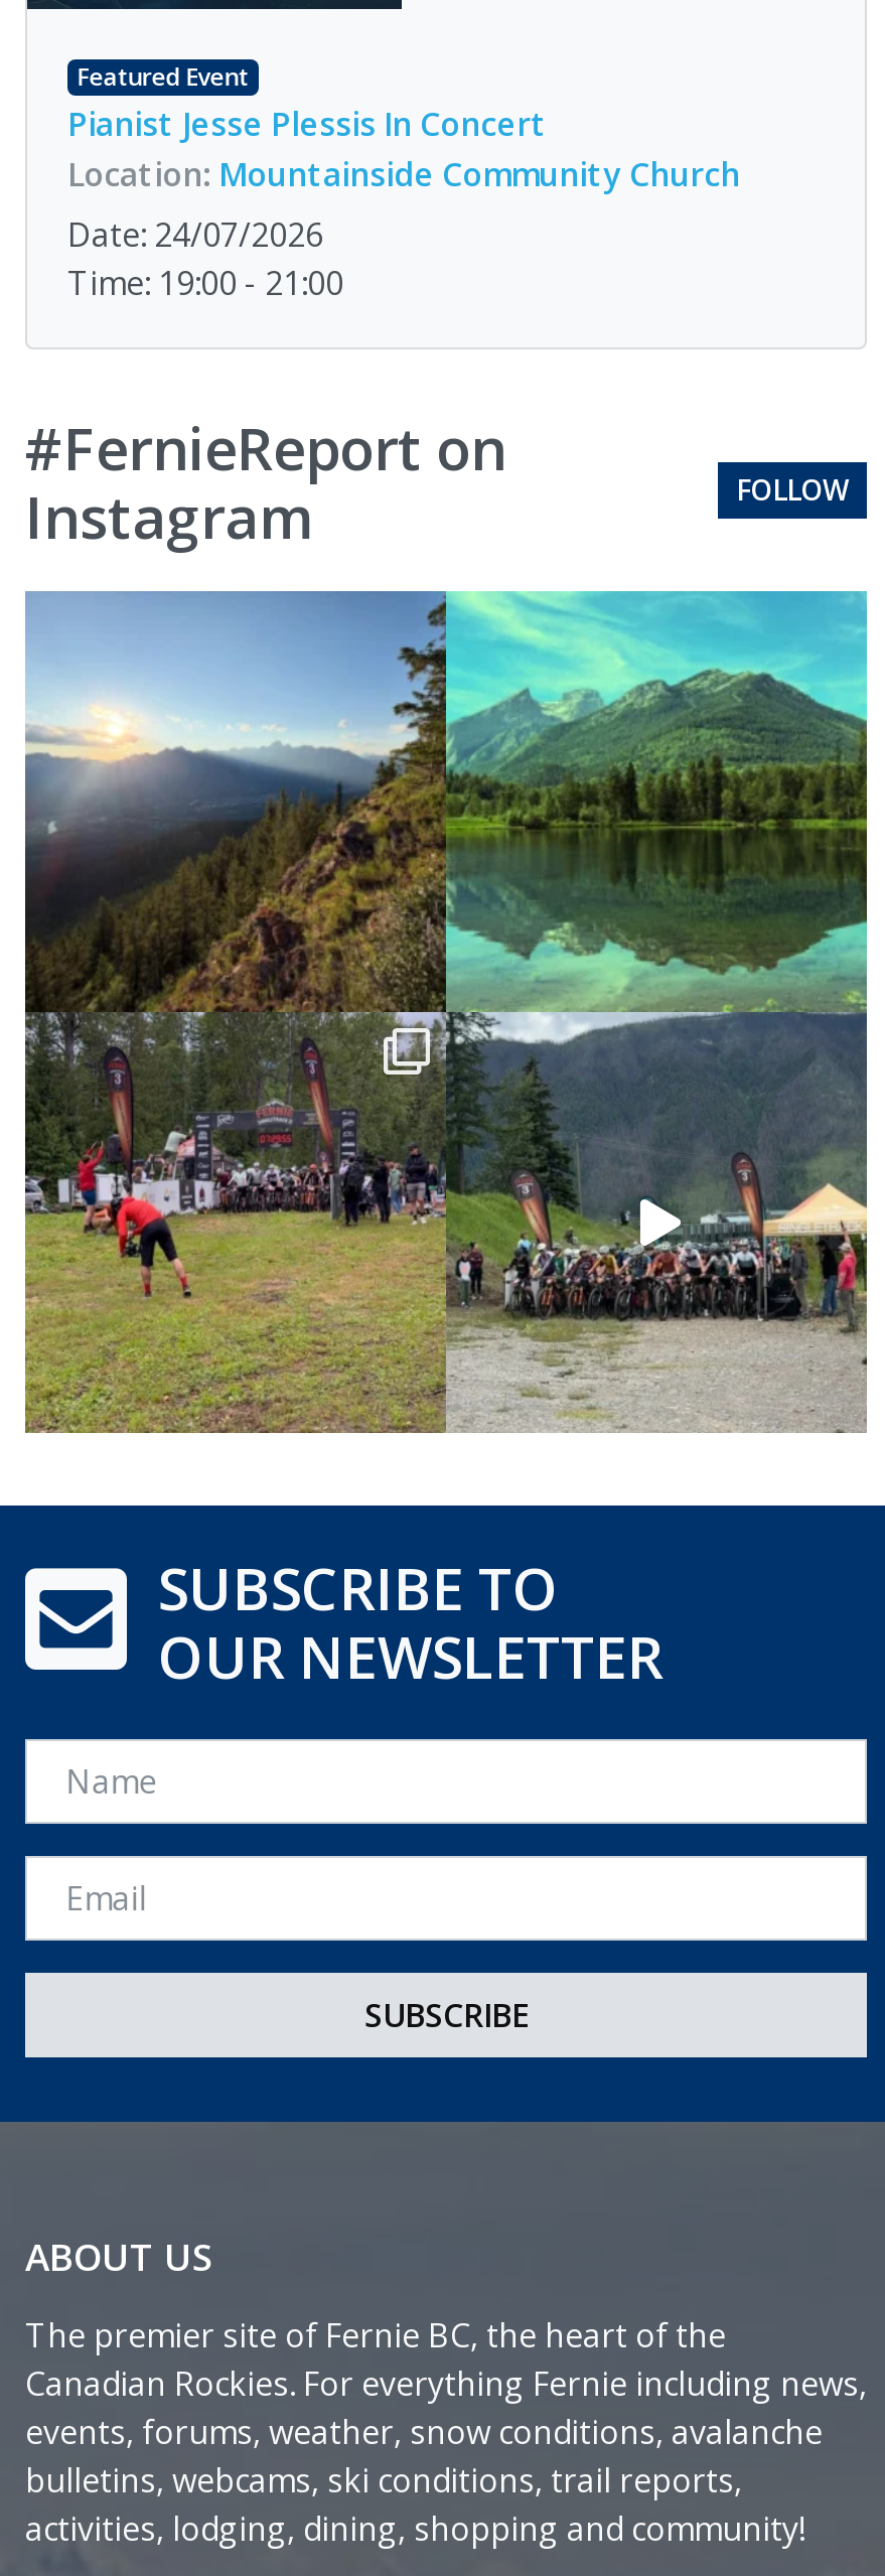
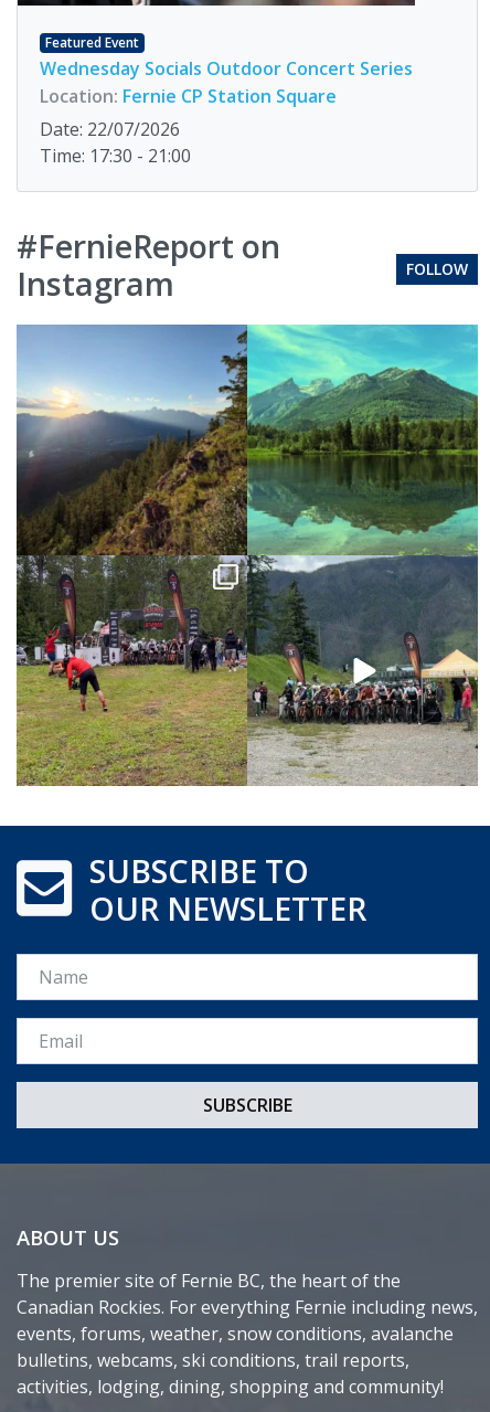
- Pianist Jesse Plessis In Concert
- Location: Mountainside Community Church
- Date: 24/07/2026
- Time: 19:00 - 21:00
+ Wednesday Socials Outdoor Concert Series
+ Location: Fernie CP Station Square
+ Date: 22/07/2026
+ Time: 17:30 - 21:00
